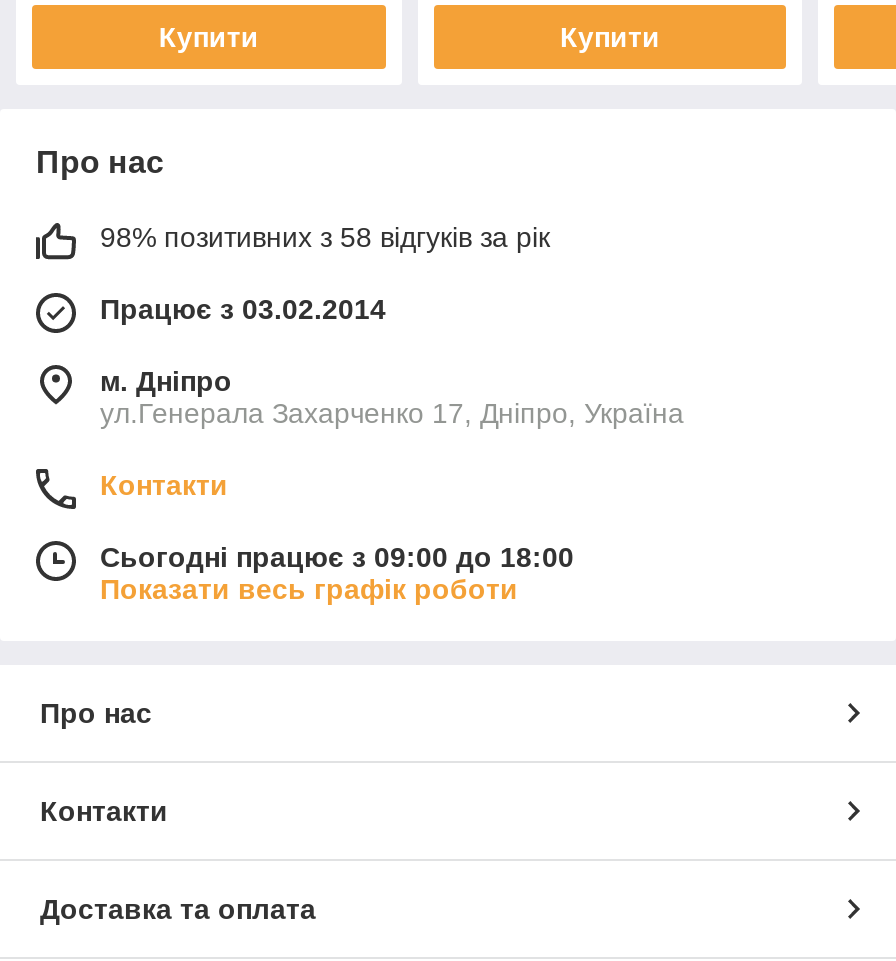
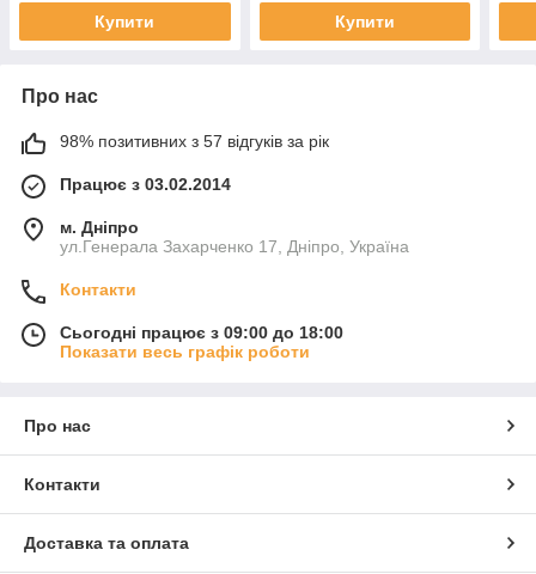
- 98% позитивних з 58 відгуків за рік
+ 98% позитивних з 57 відгуків за рік
